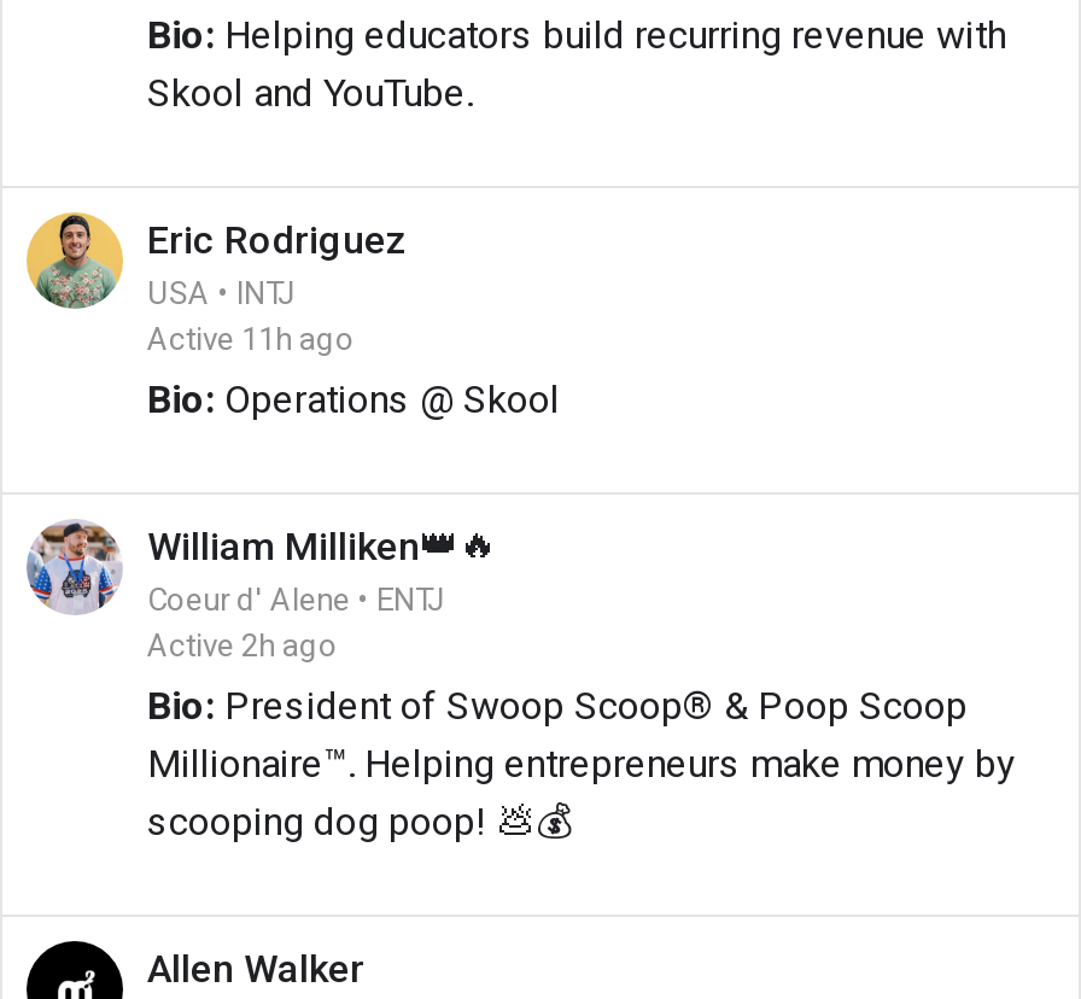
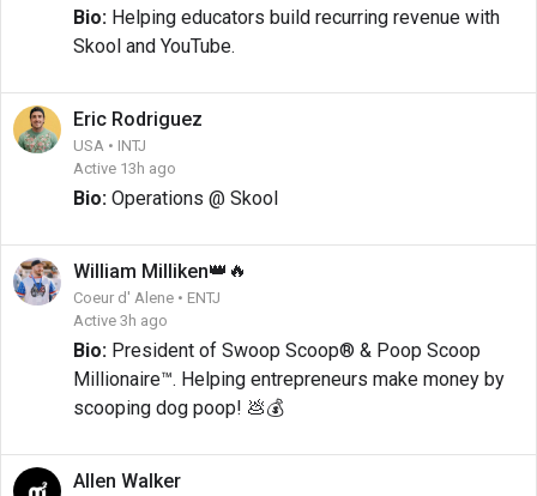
- Active 11h ago
+ Active 13h ago

- Active 2h ago
+ Active 3h ago
